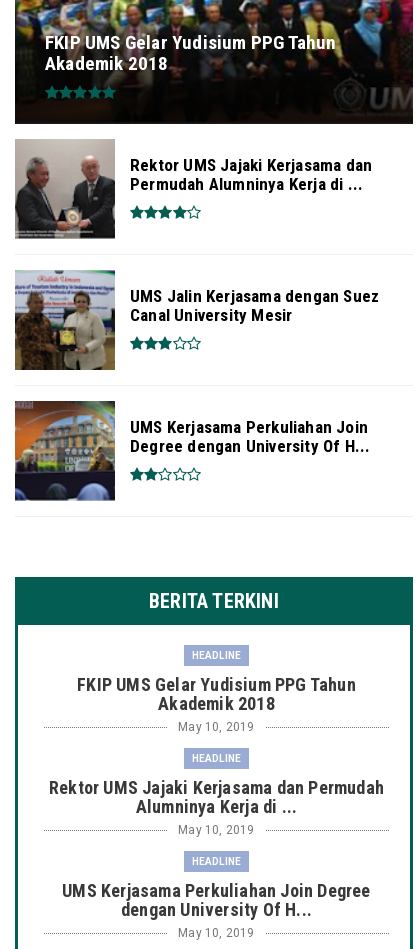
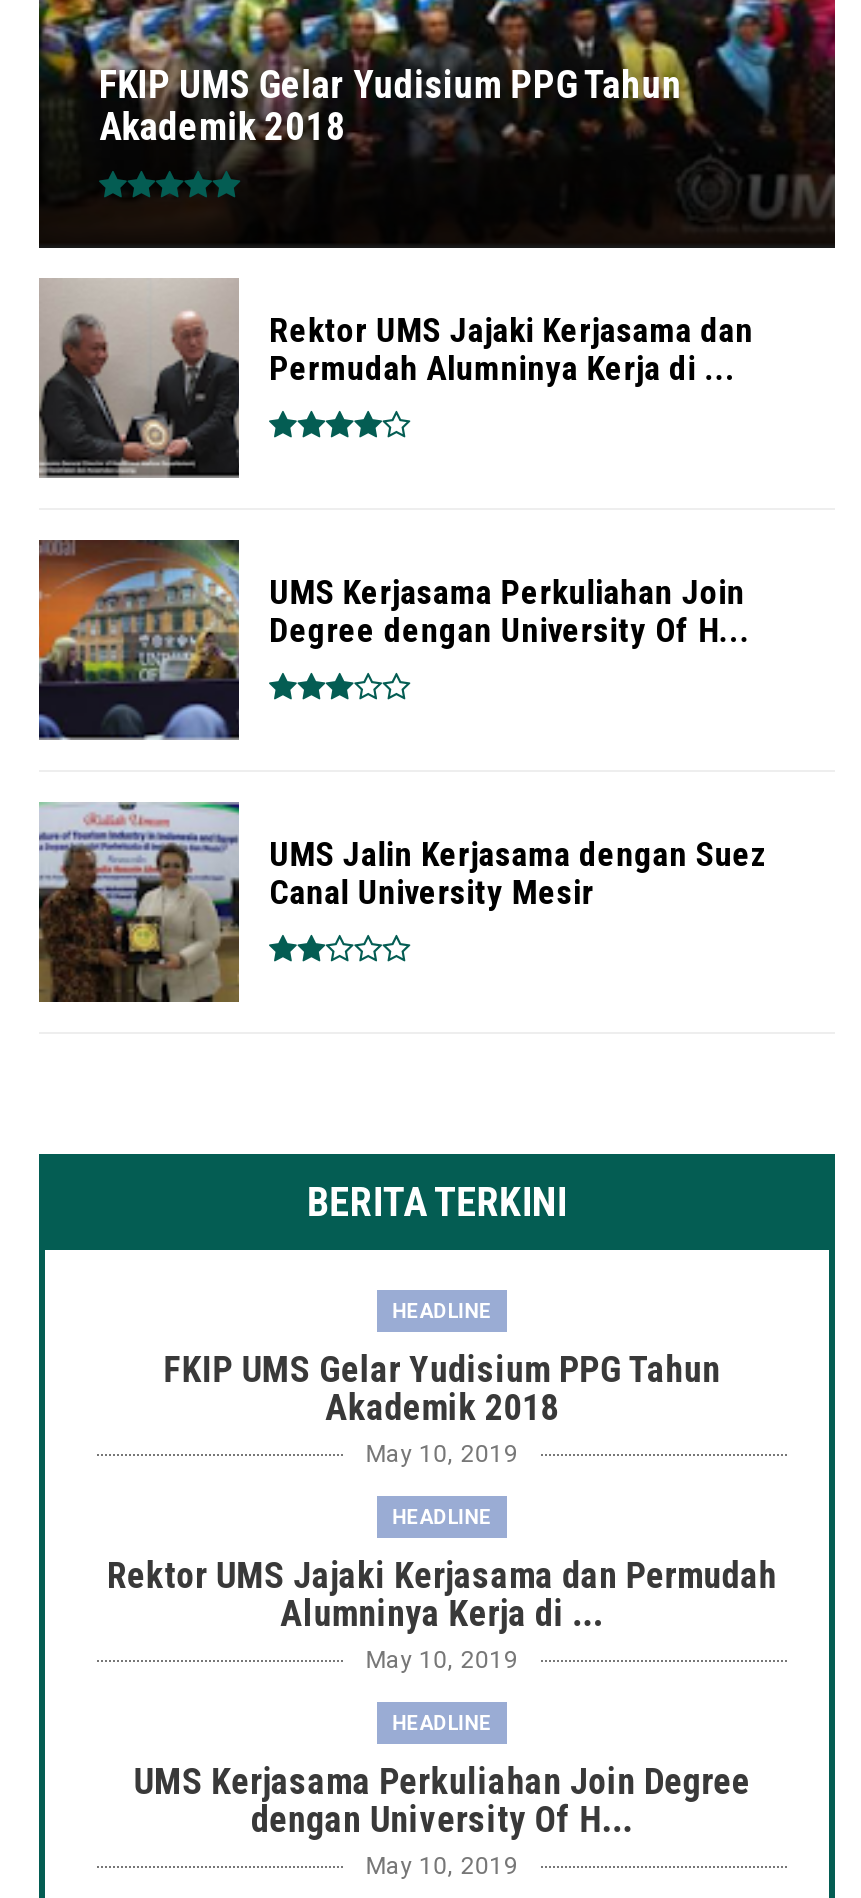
moved down: [image] | UMS Jalin Kerjasama dengan Suez | Canal University Mesir

moved up: [image] | UMS Kerjasama Perkuliahan Join | Degree dengan University Of H...
